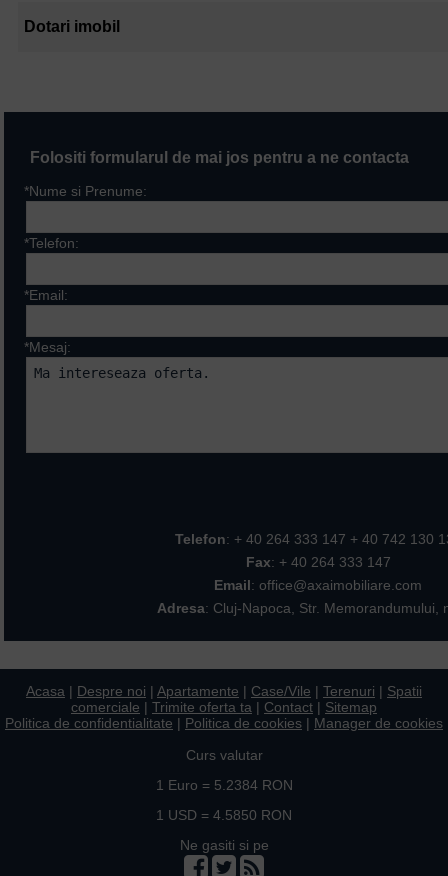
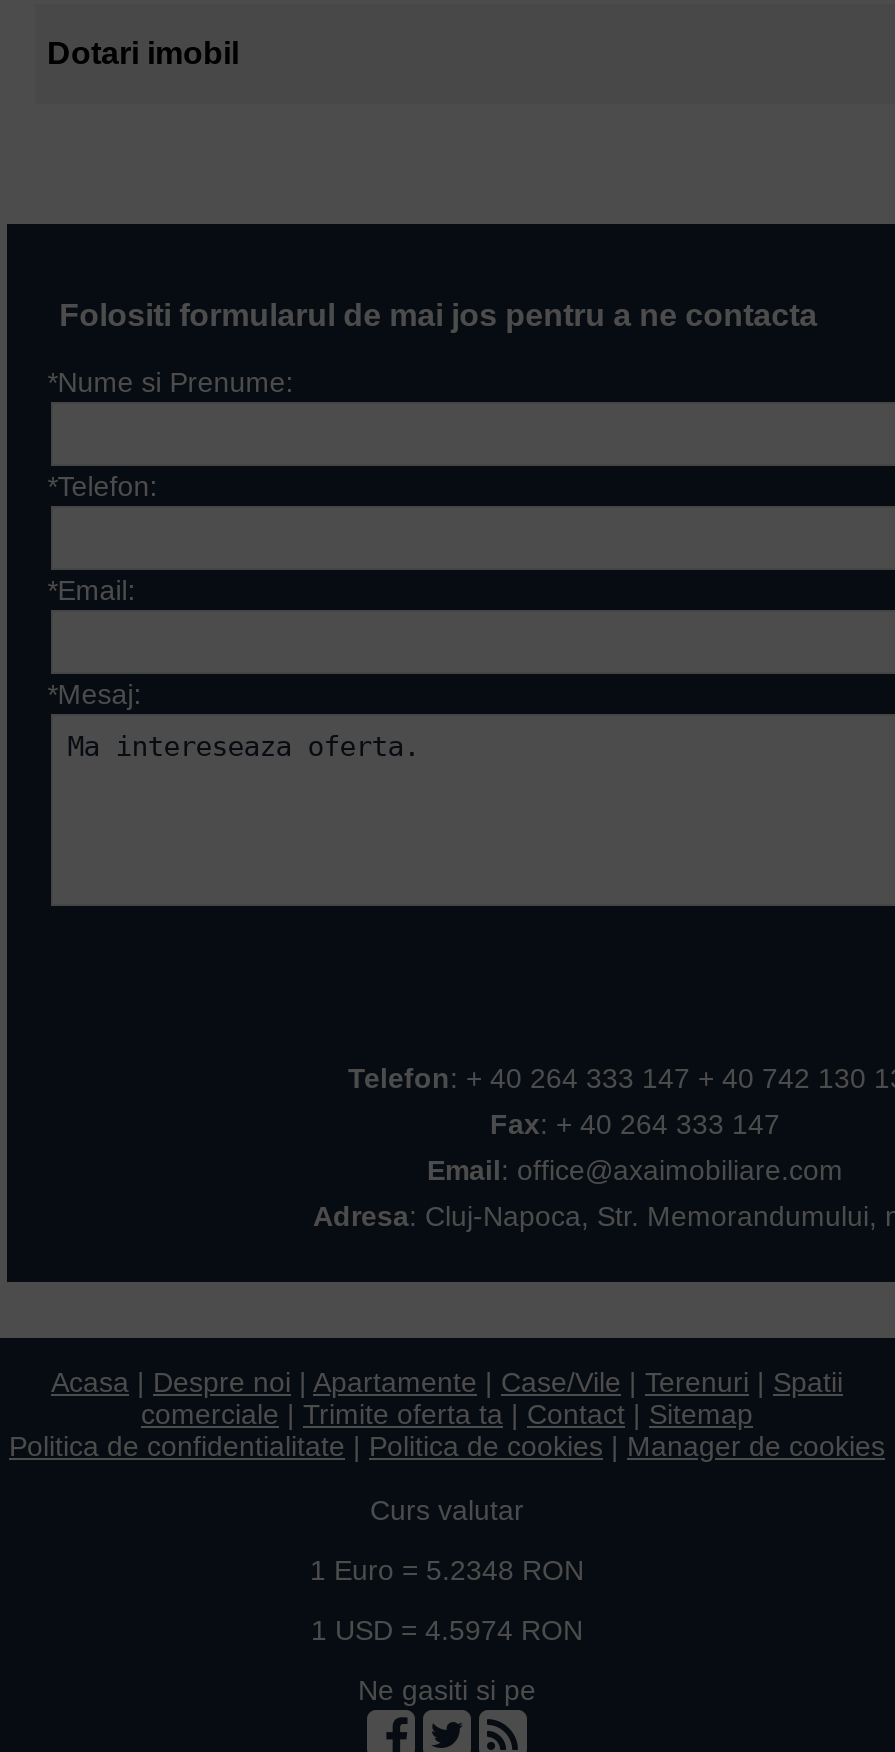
- 1 Euro = 5.2384 RON
+ 1 Euro = 5.2348 RON

- 1 USD = 4.5850 RON
+ 1 USD = 4.5974 RON
